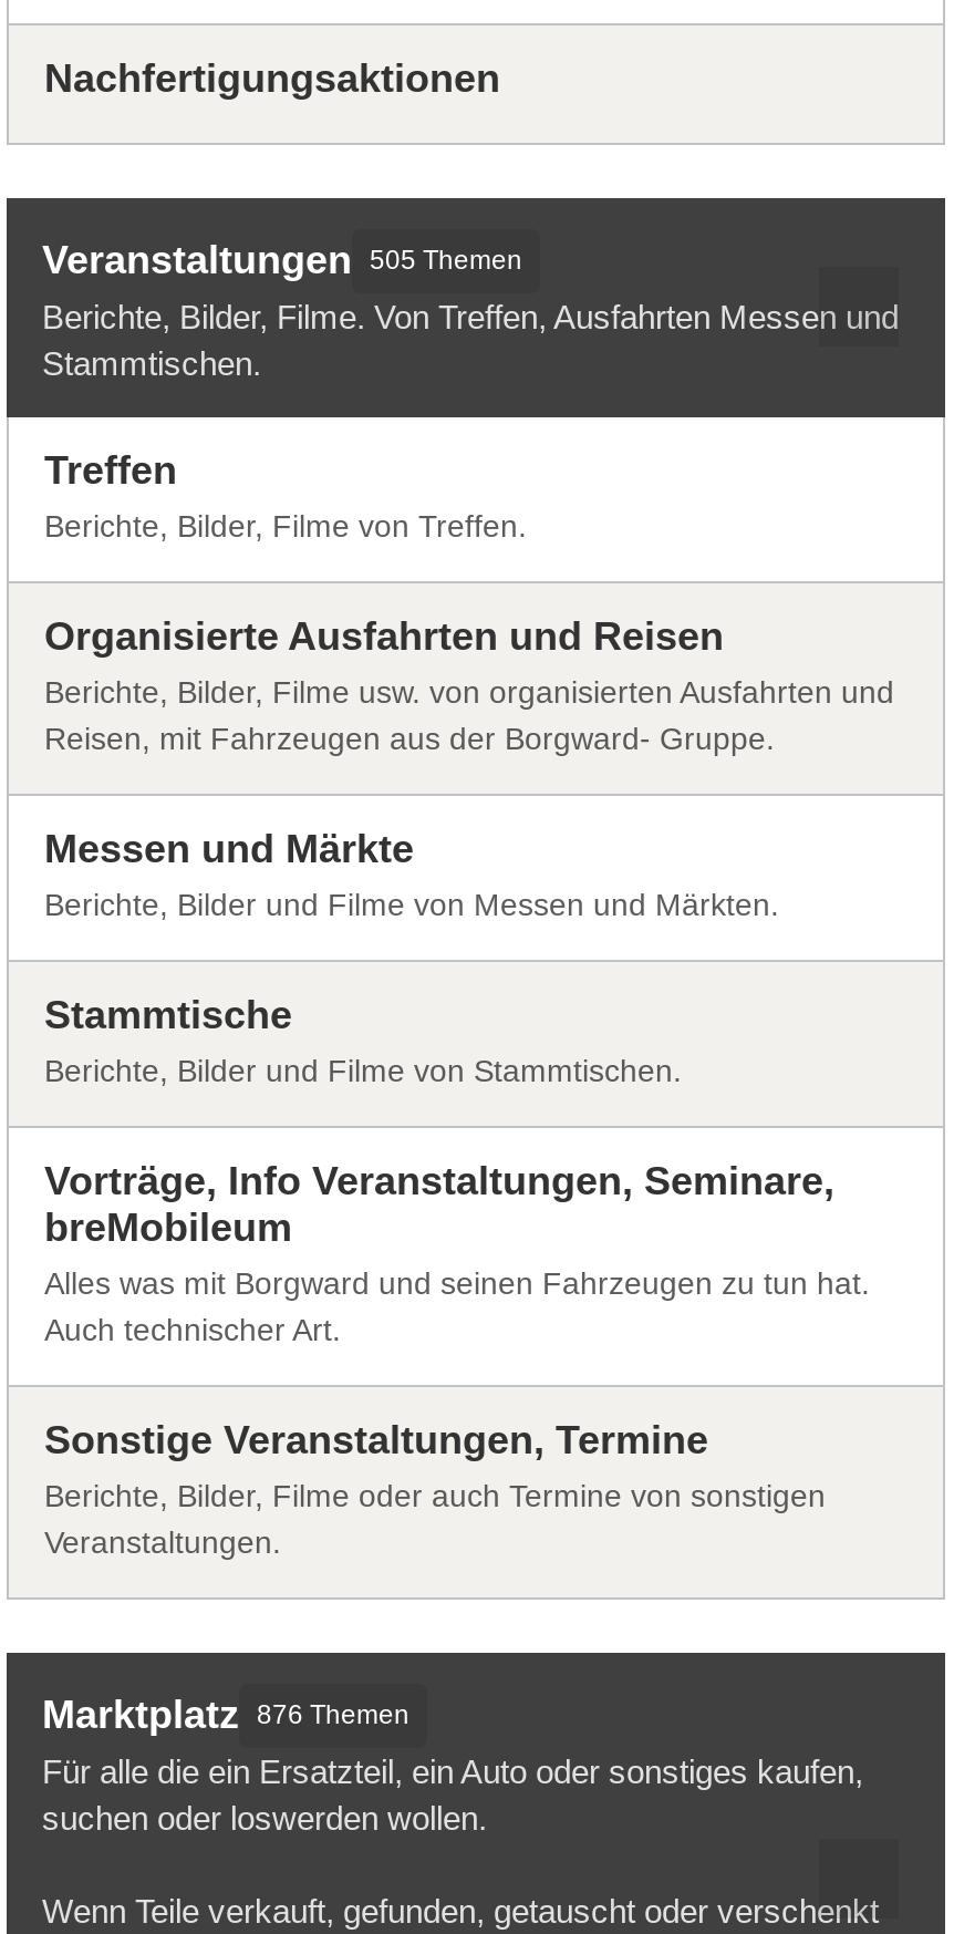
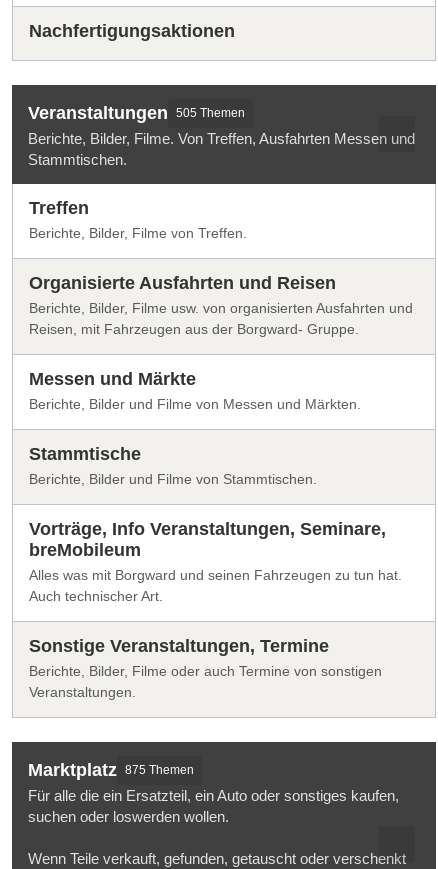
- Marktplatz 876 Themen
+ Marktplatz 875 Themen
